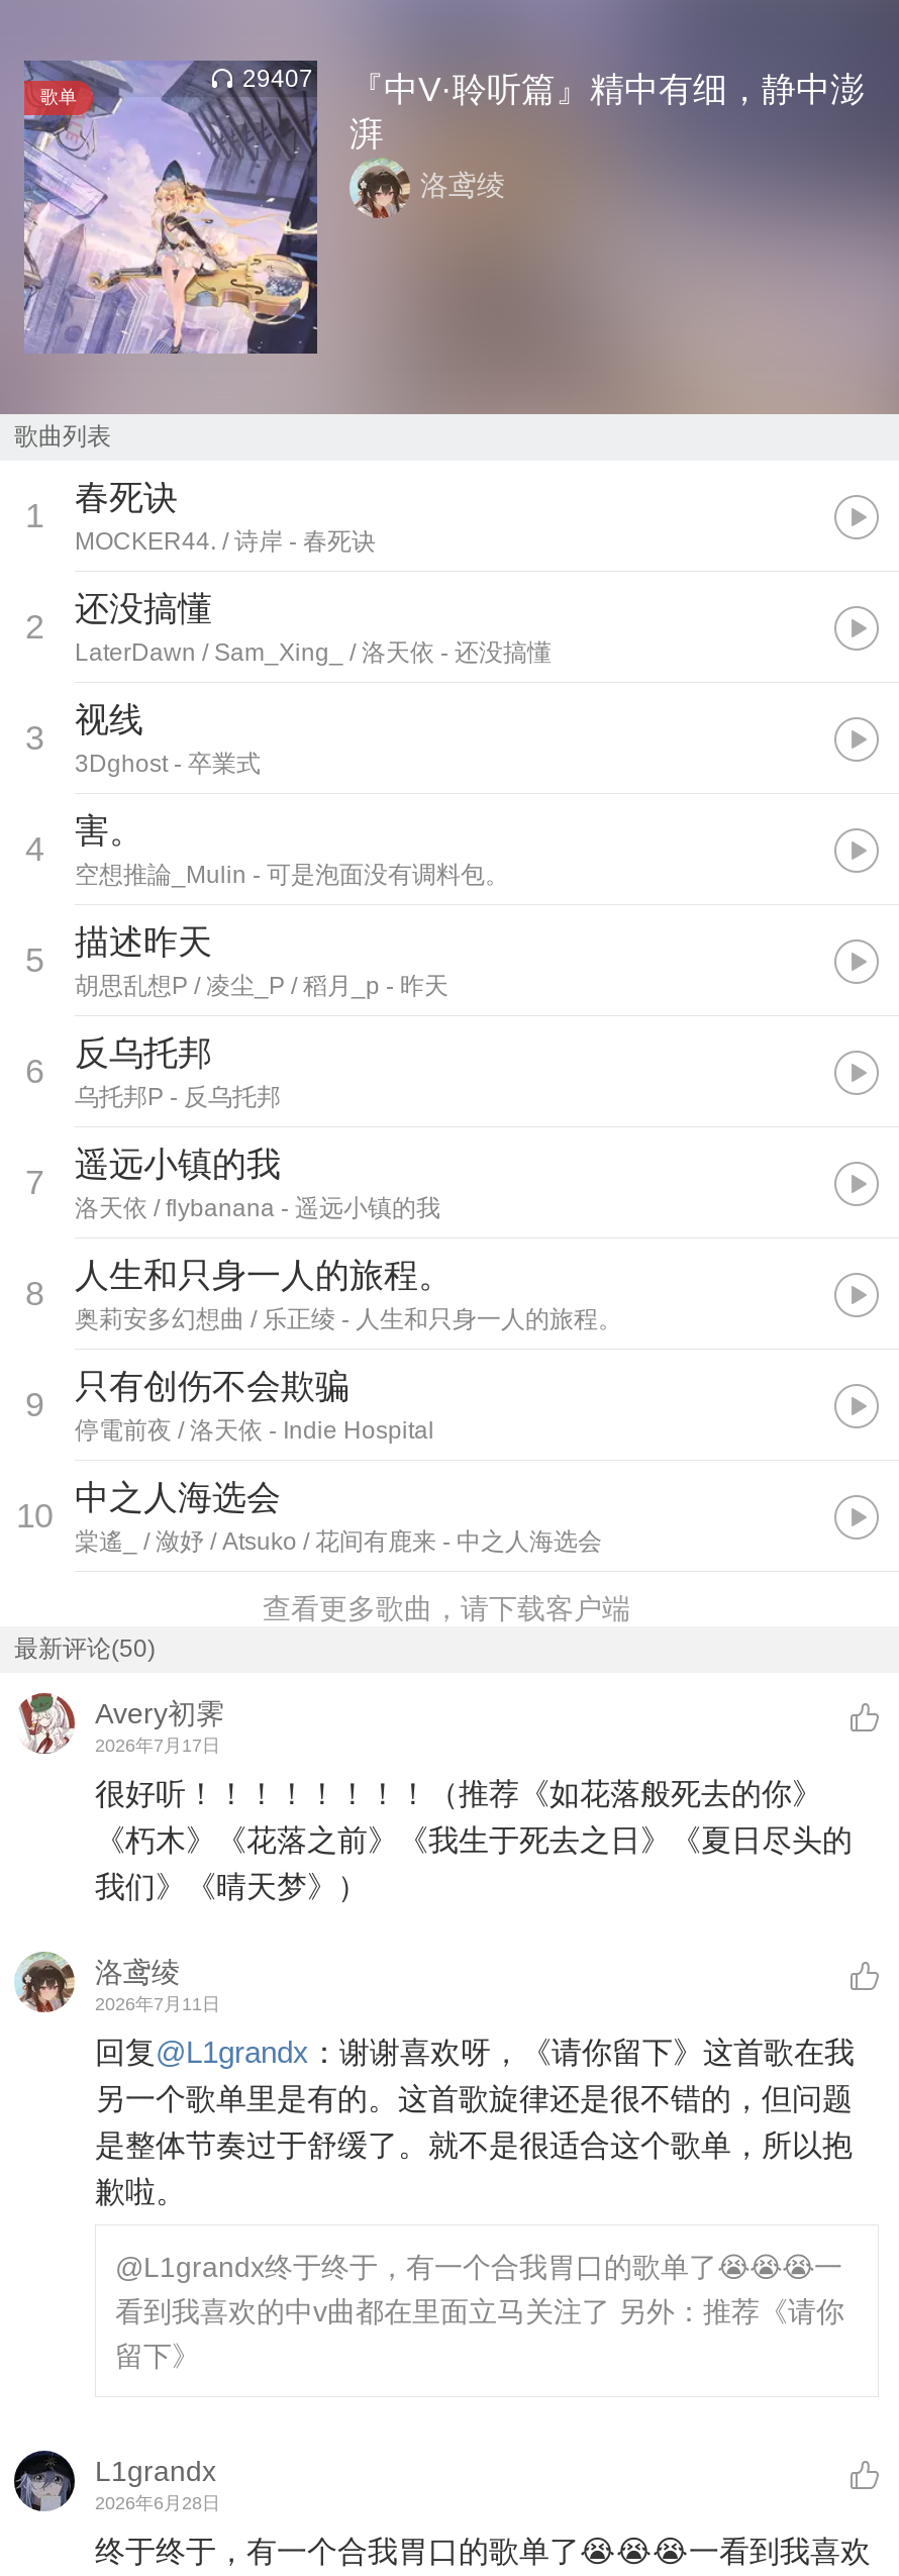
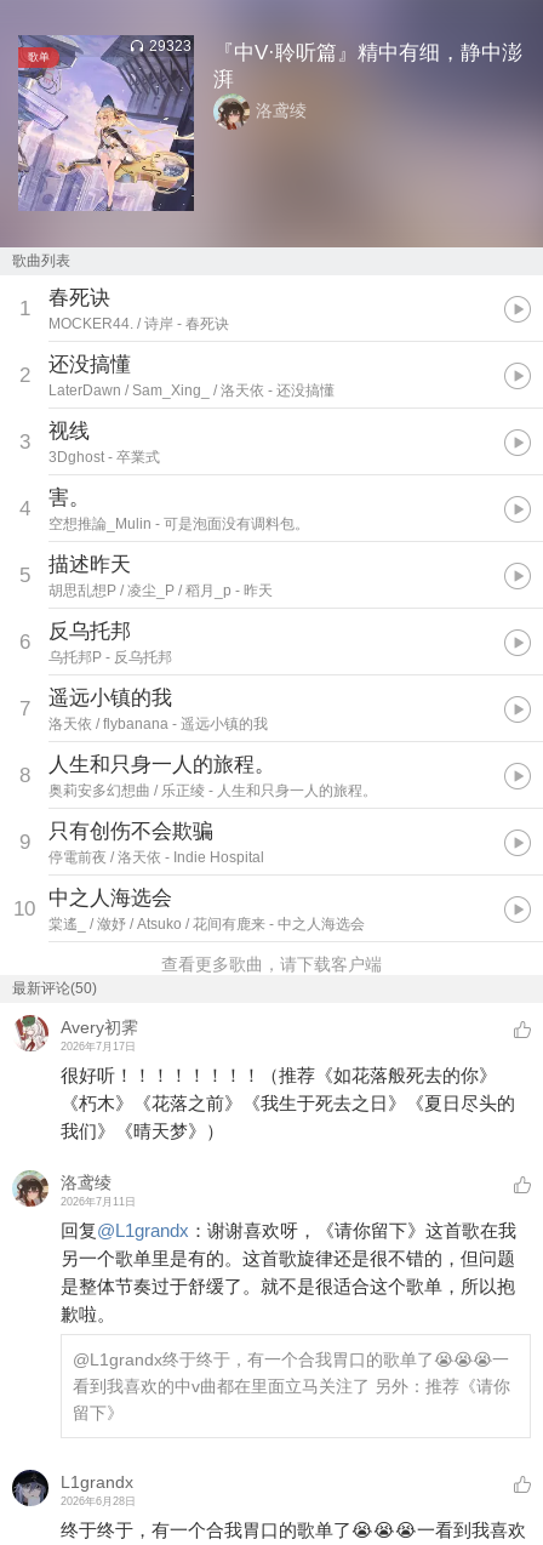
- 29407 『中V·聆听篇』精中有细，静中澎
+ 29323 『中V·聆听篇』精中有细，静中澎
